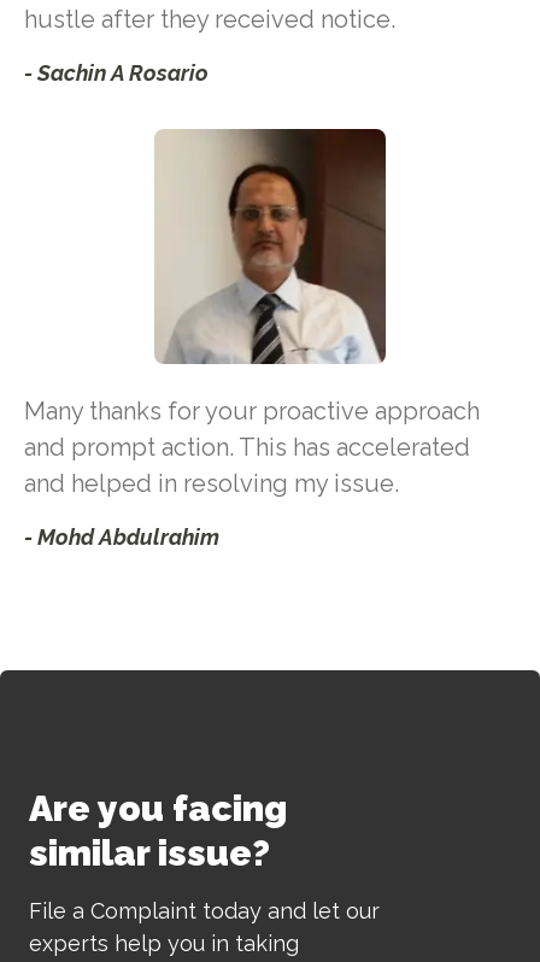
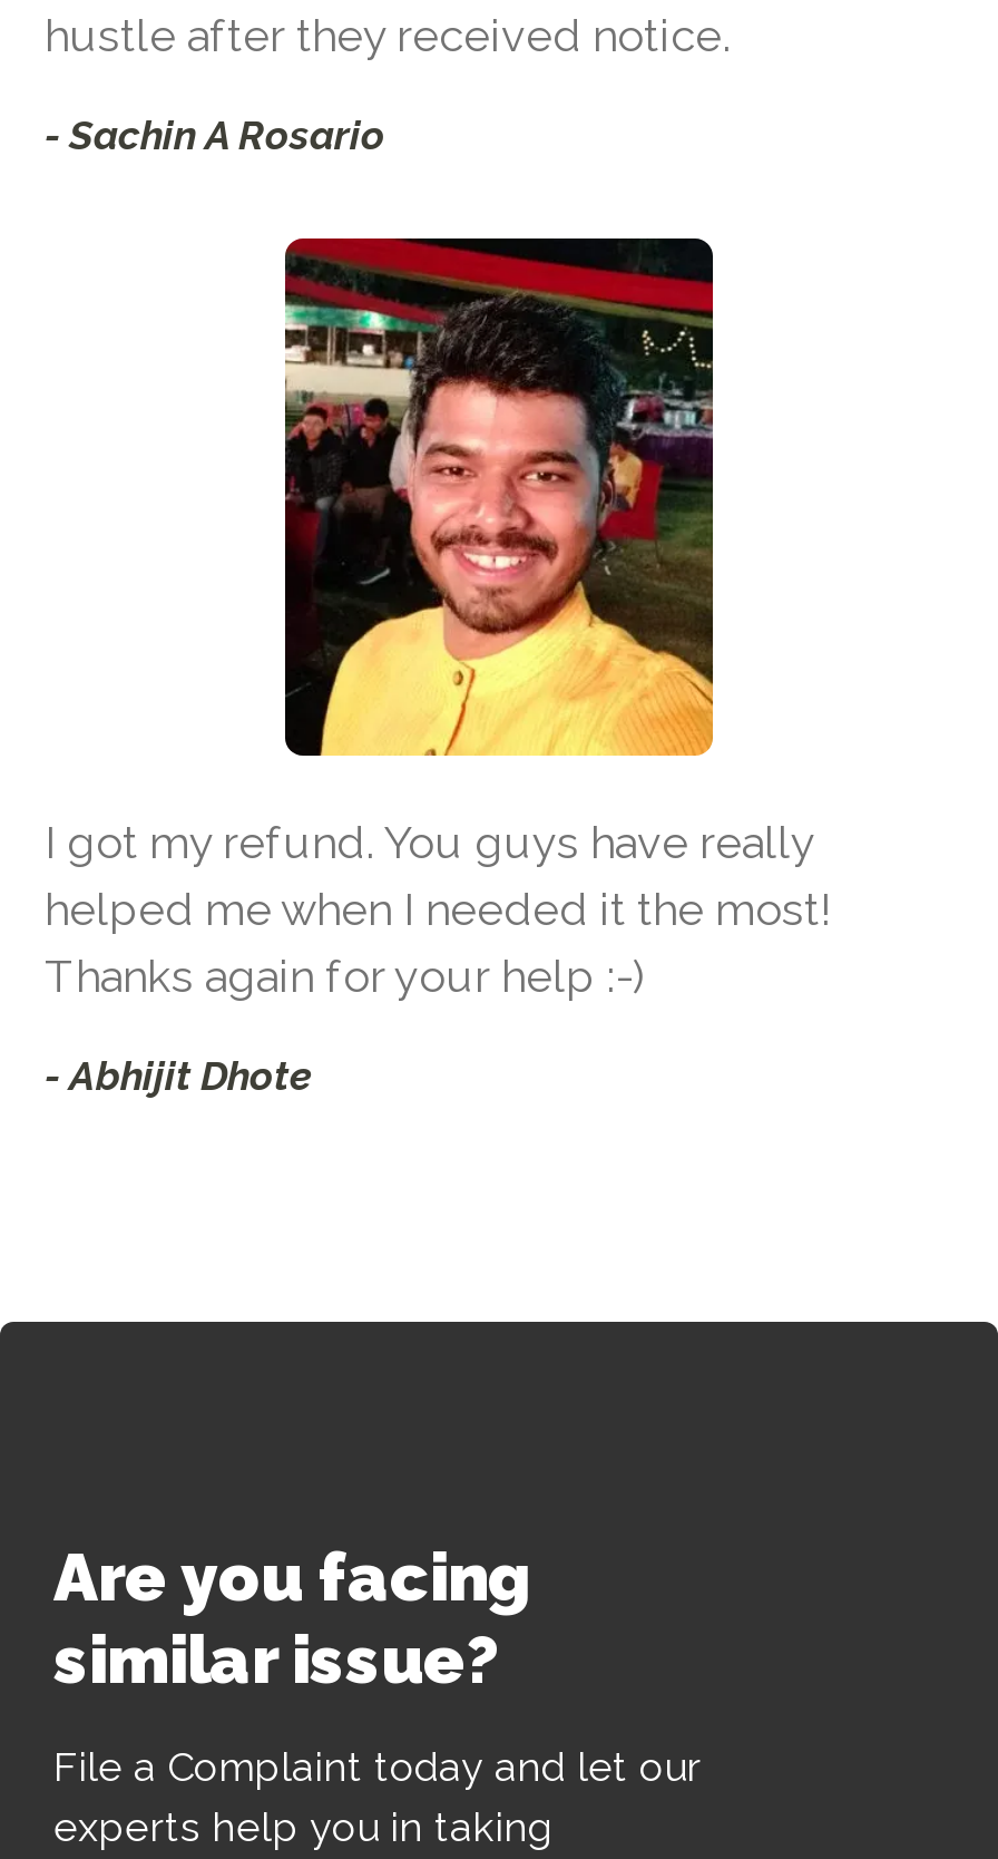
- [image]
+ [image]

- Many thanks for your proactive approach
- and prompt action. This has accelerated
- and helped in resolving my issue.
+ I got my refund. You guys have really
+ helped me when I needed it the most!
+ Thanks again for your help :-)

- - Mohd Abdulrahim
+ - Abhijit Dhote
